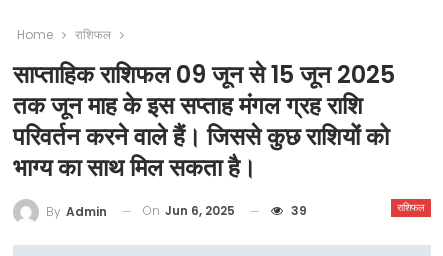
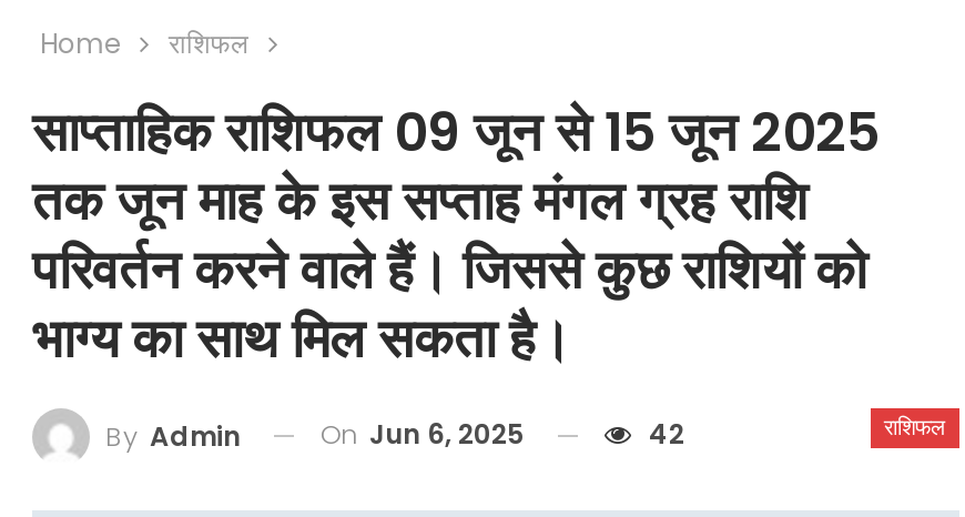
- 39
+ 42
